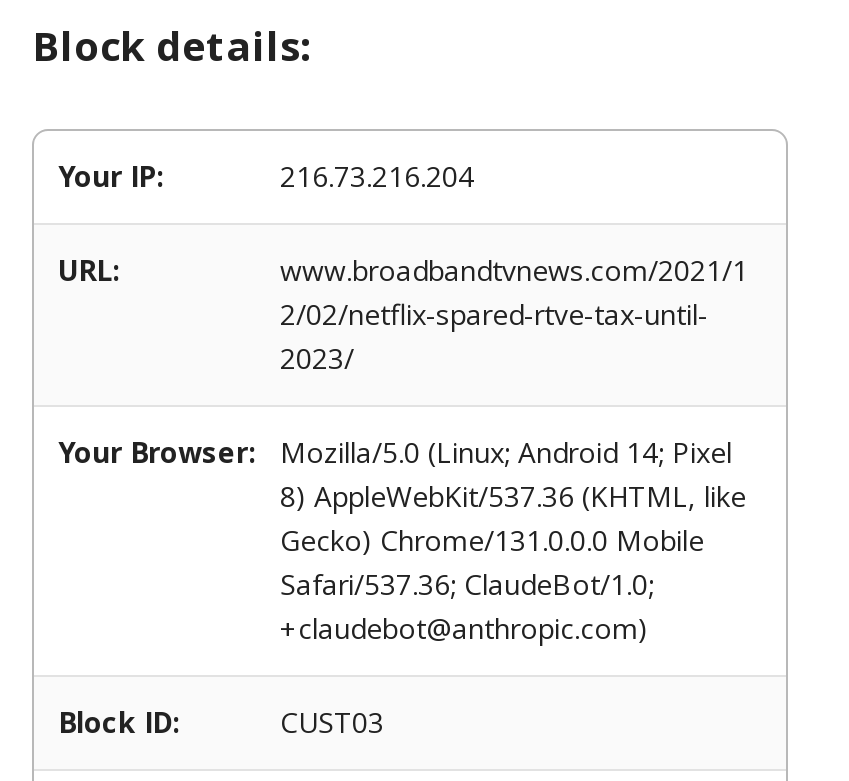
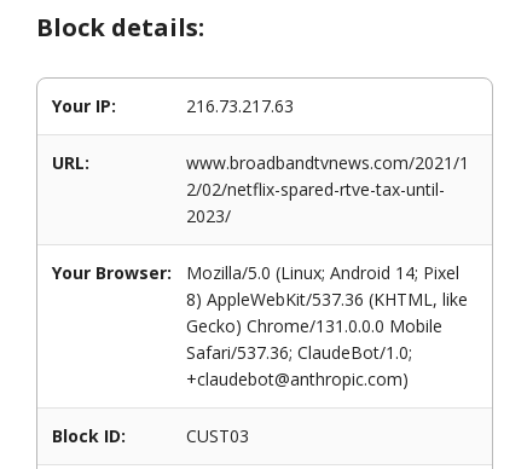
- 216.73.216.204
+ 216.73.217.63
